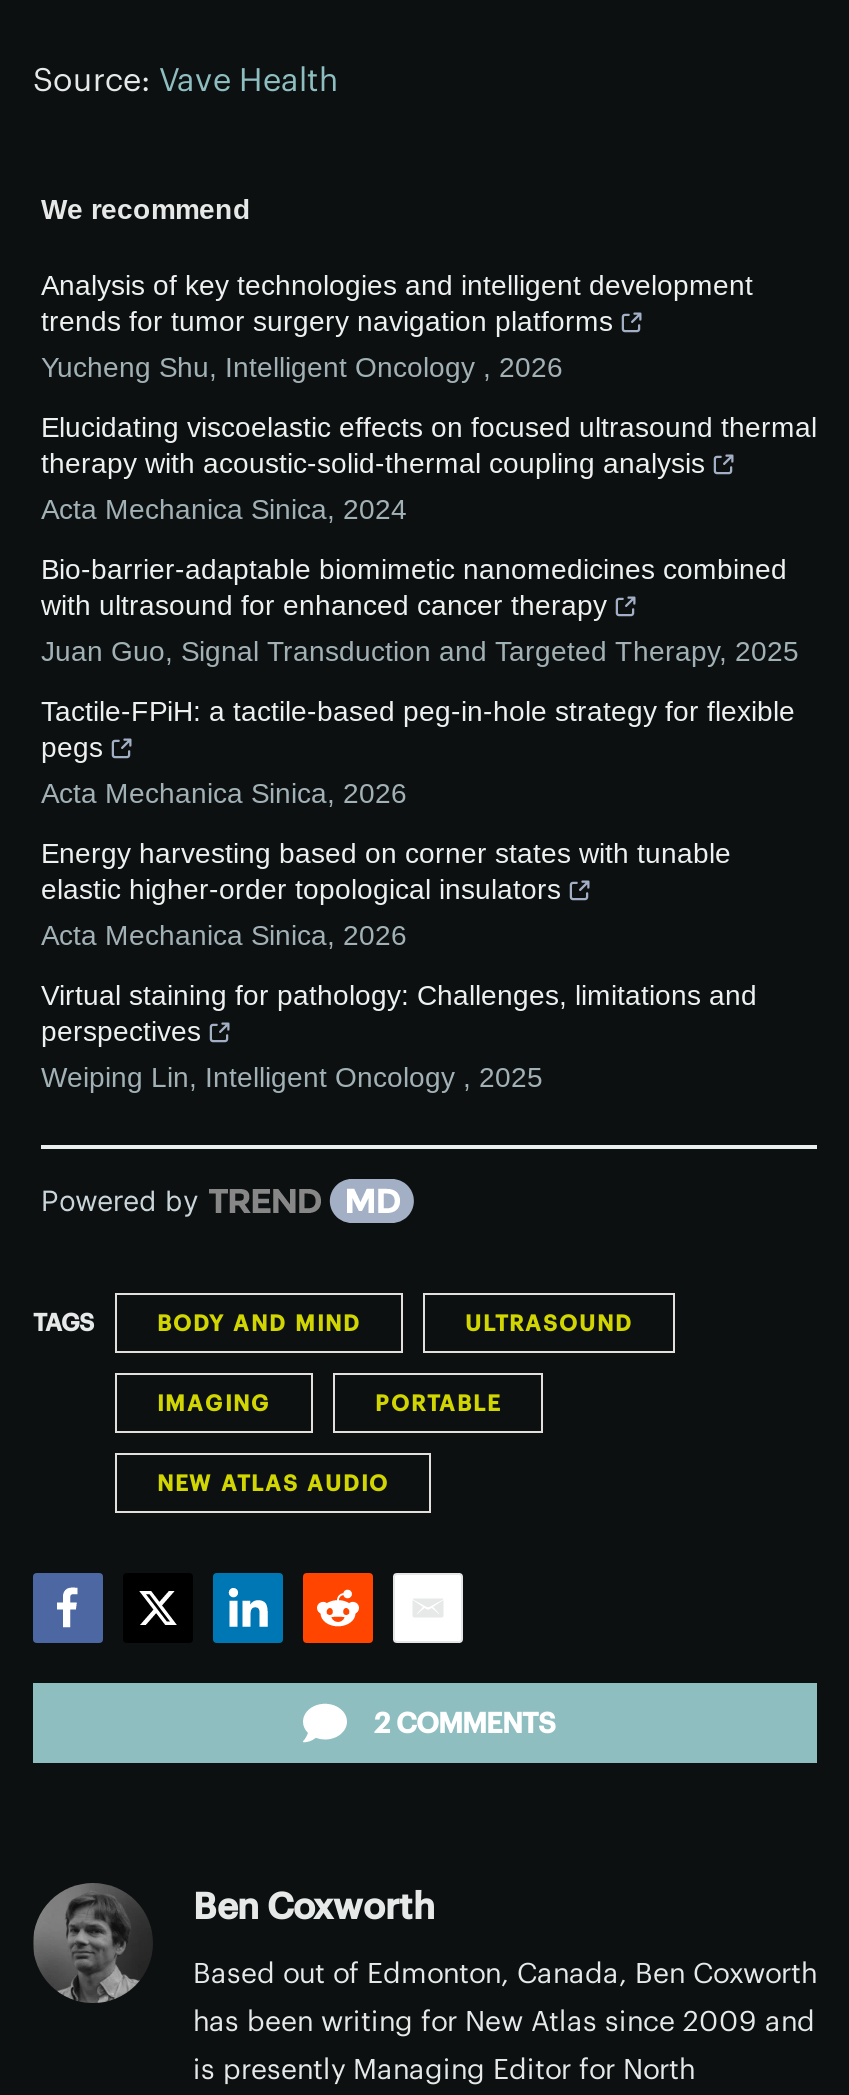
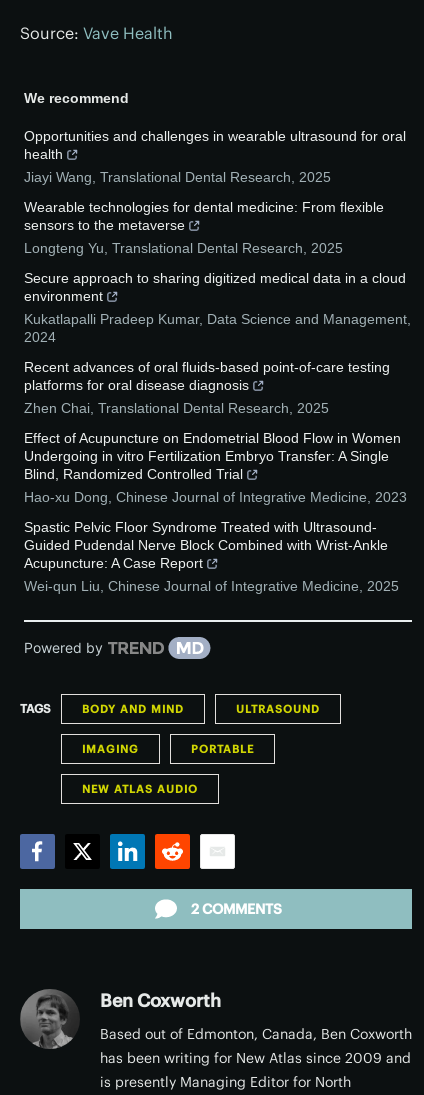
- Analysis of key technologies and intelligent development
- trends for tumor surgery navigation platforms
- Yucheng Shu, Intelligent Oncology, 2026
+ Opportunities and challenges in wearable ultrasound for oral
+ health
+ Jiayi Wang, Translational Dental Research, 2025

- Elucidating viscoelastic effects on focused ultrasound thermal
- therapy with acoustic-solid-thermal coupling analysis
- Acta Mechanica Sinica, 2024
+ Wearable technologies for dental medicine: From flexible
+ sensors to the metaverse
+ Longteng Yu, Translational Dental Research, 2025

- Bio-barrier-adaptable biomimetic nanomedicines combined
- with ultrasound for enhanced cancer therapy
- Juan Guo, Signal Transduction and Targeted Therapy, 2025
+ Secure approach to sharing digitized medical data in a cloud
+ environment
+ Kukatlapalli Pradeep Kumar, Data Science and Management,
+ 2024

- Tactile-FPiH: a tactile-based peg-in-hole strategy for flexible
- pegs
- Acta Mechanica Sinica, 2026
+ Recent advances of oral fluids-based point-of-care testing
+ platforms for oral disease diagnosis
+ Zhen Chai, Translational Dental Research, 2025

- Energy harvesting based on corner states with tunable
- elastic higher-order topological insulators
- Acta Mechanica Sinica, 2026
+ Effect of Acupuncture on Endometrial Blood Flow in Women
+ Undergoing in vitro Fertilization Embryo Transfer: A Single
+ Blind, Randomized Controlled Trial
+ Hao-xu Dong, Chinese Journal of Integrative Medicine, 2023

- Virtual staining for pathology: Challenges, limitations and
- perspectives
- Weiping Lin, Intelligent Oncology, 2025
+ Spastic Pelvic Floor Syndrome Treated with Ultrasound-
+ Guided Pudendal Nerve Block Combined with Wrist-Ankle
+ Acupuncture: A Case Report
+ Wei-qun Liu, Chinese Journal of Integrative Medicine, 2025
